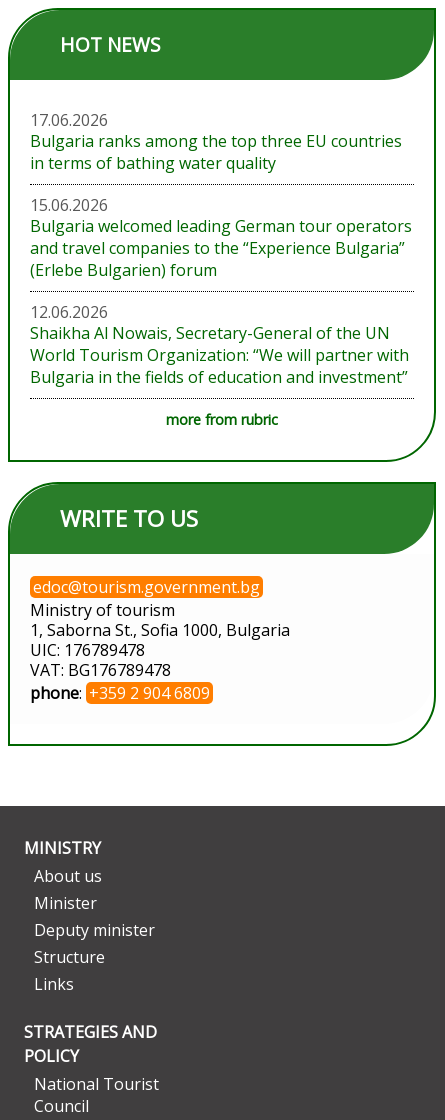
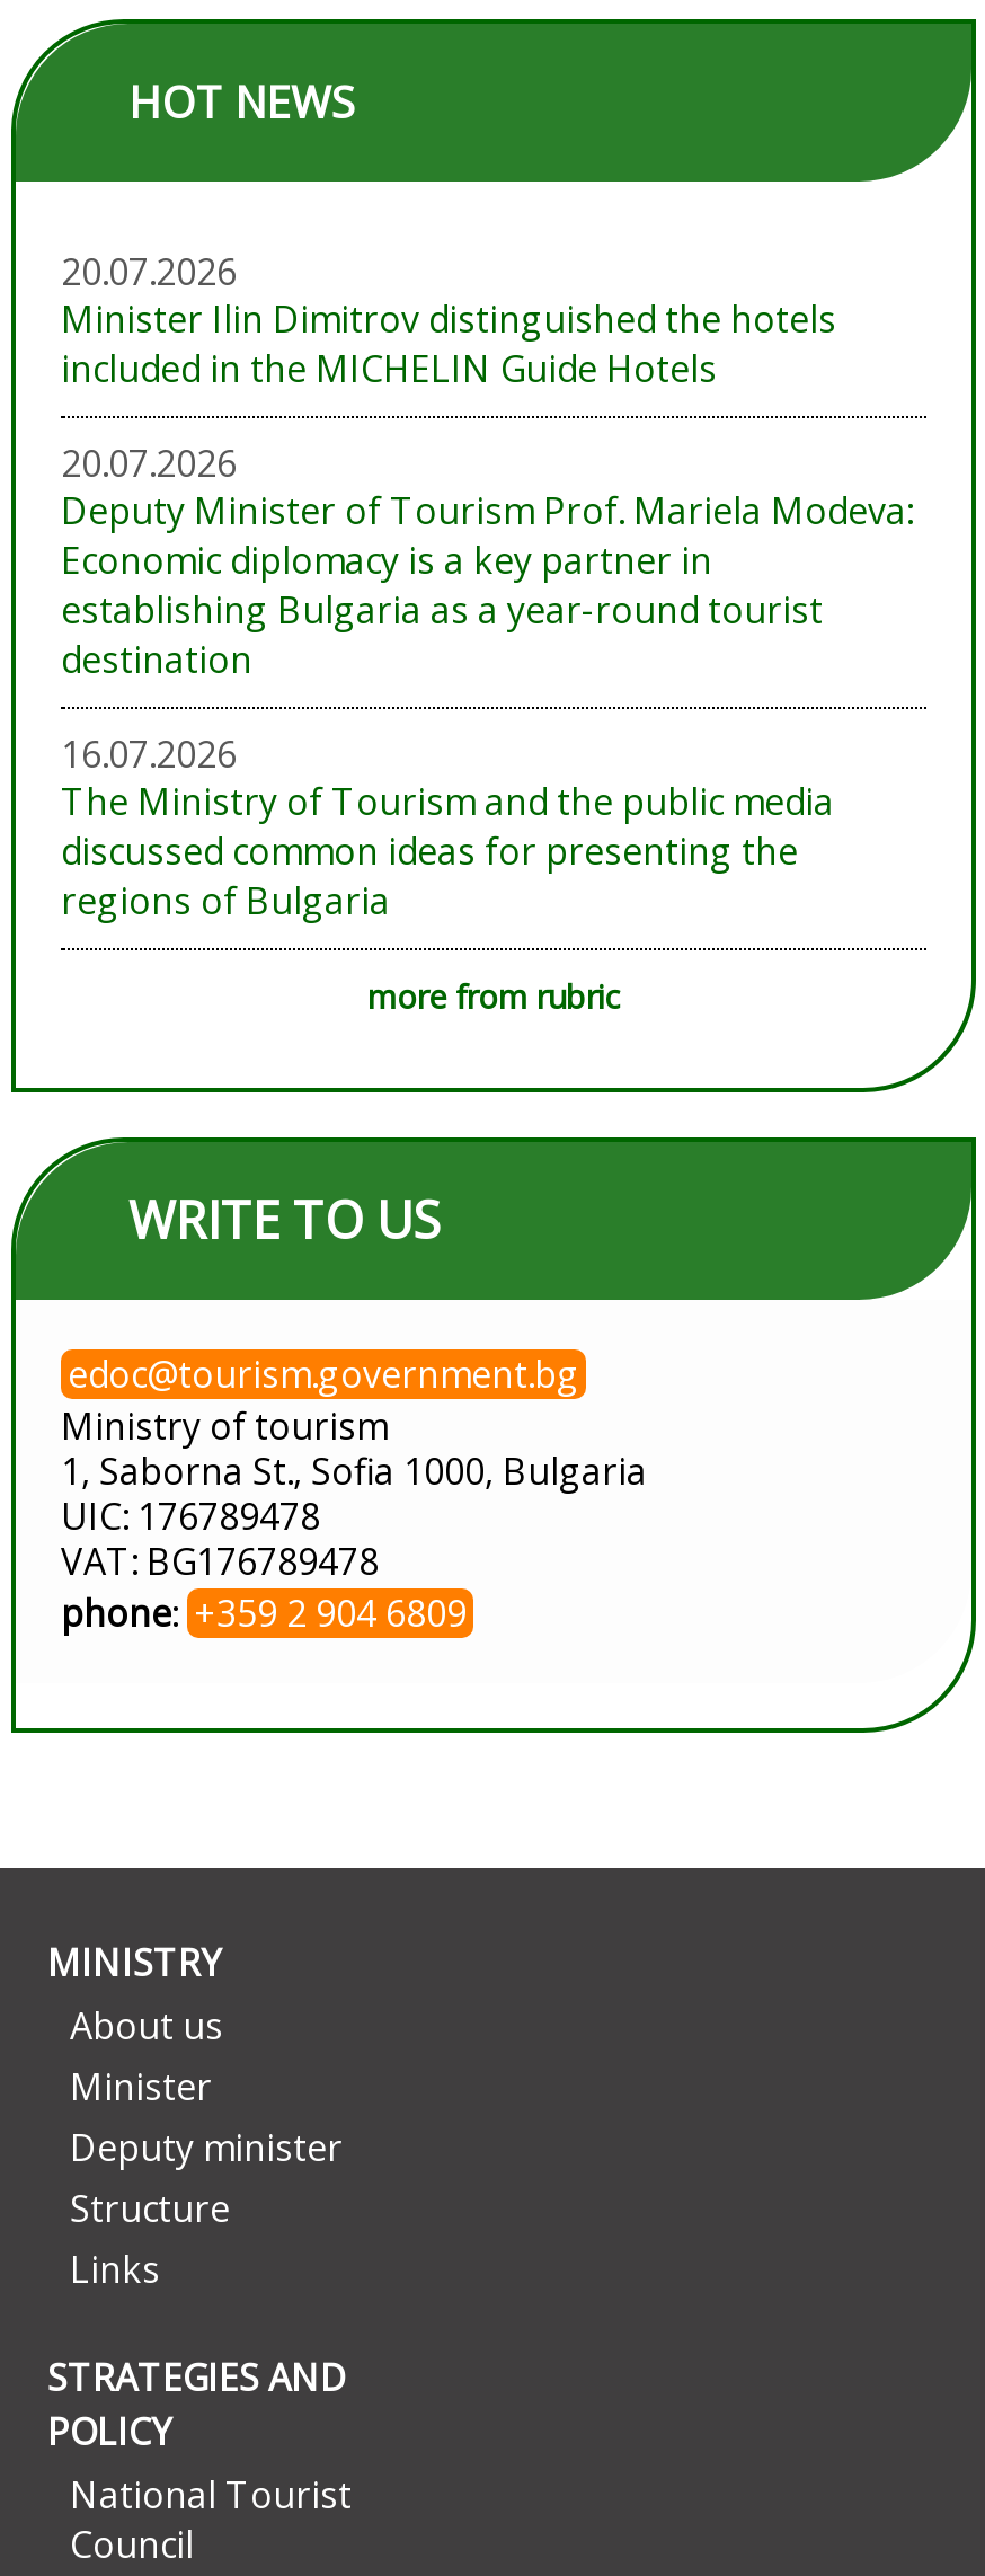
- 17.06.2026
- Bulgaria ranks among the top three EU countries
- in terms of bathing water quality
+ 20.07.2026
+ Minister Ilin Dimitrov distinguished the hotels
+ included in the MICHELIN Guide Hotels

- 15.06.2026
- Bulgaria welcomed leading German tour operators
- and travel companies to the “Experience Bulgaria”
- (Erlebe Bulgarien) forum
+ 20.07.2026
+ Deputy Minister of Tourism Prof. Mariela Modeva:
+ Economic diplomacy is a key partner in
+ establishing Bulgaria as a year-round tourist
+ destination

- 12.06.2026
- Shaikha Al Nowais, Secretary-General of the UN
- World Tourism Organization: “We will partner with
- Bulgaria in the fields of education and investment”
+ 16.07.2026
+ The Ministry of Tourism and the public media
+ discussed common ideas for presenting the
+ regions of Bulgaria
